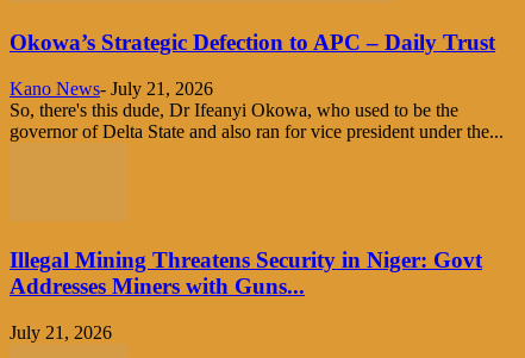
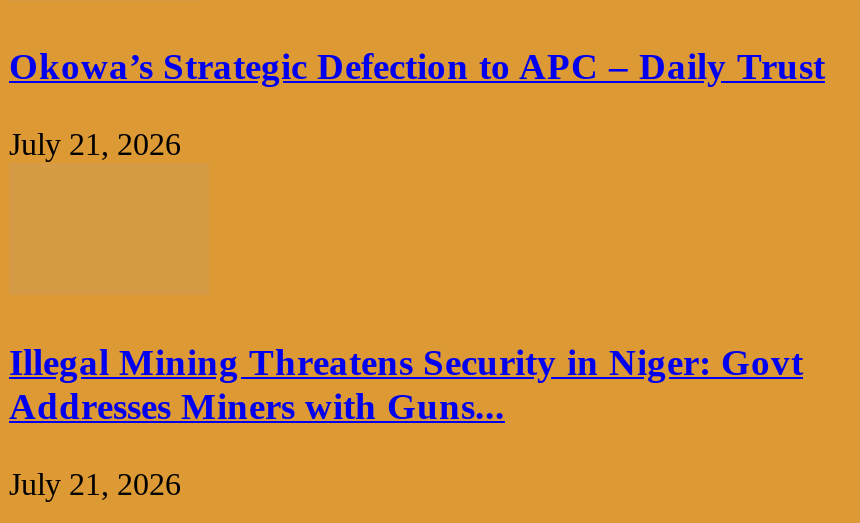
- Kano News- July 21, 2026
- So, there's this dude, Dr Ifeanyi Okowa, who used to be the
- governor of Delta State and also ran for vice president under the...
+ July 21, 2026
